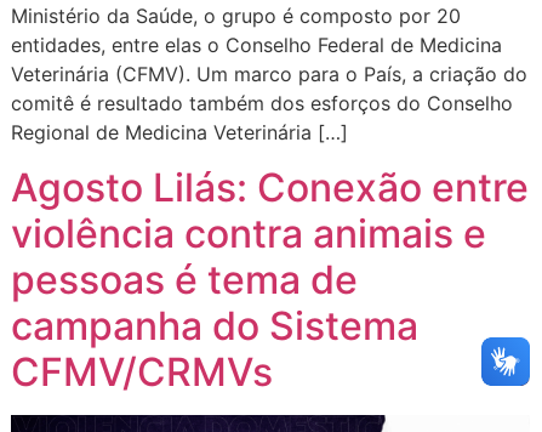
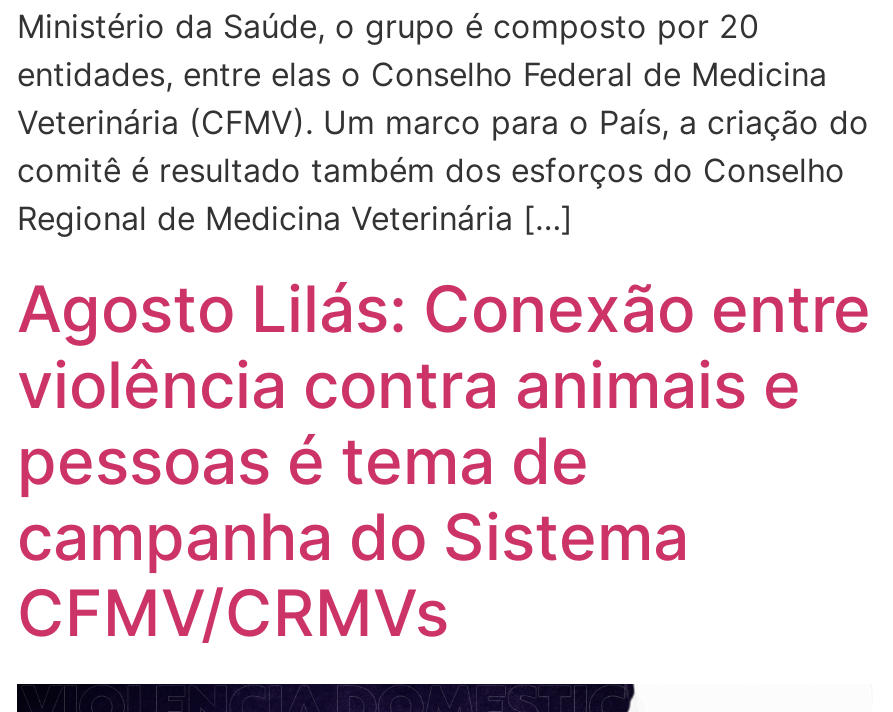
- [image]
